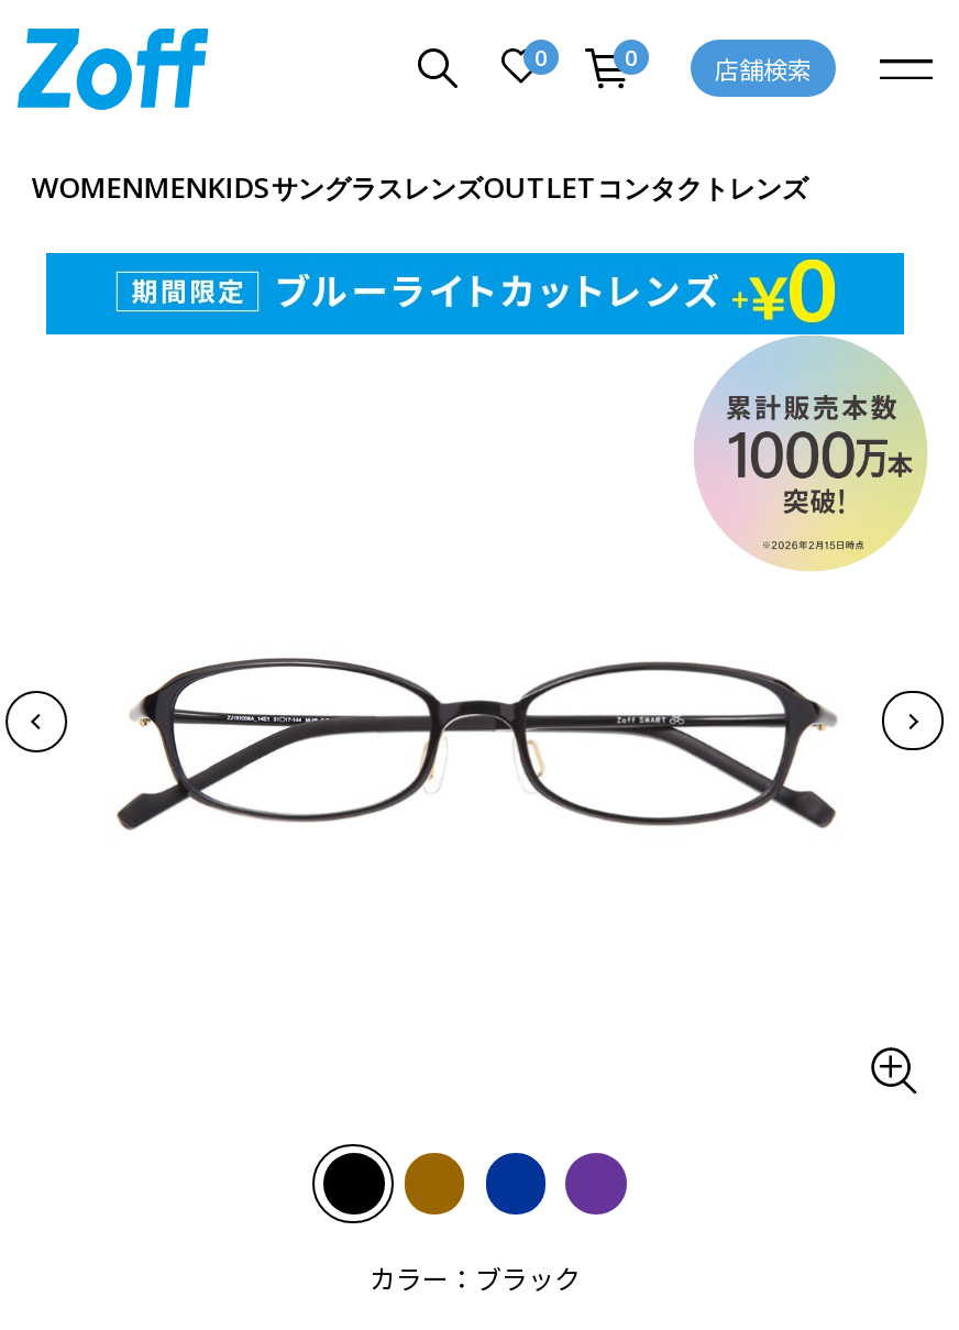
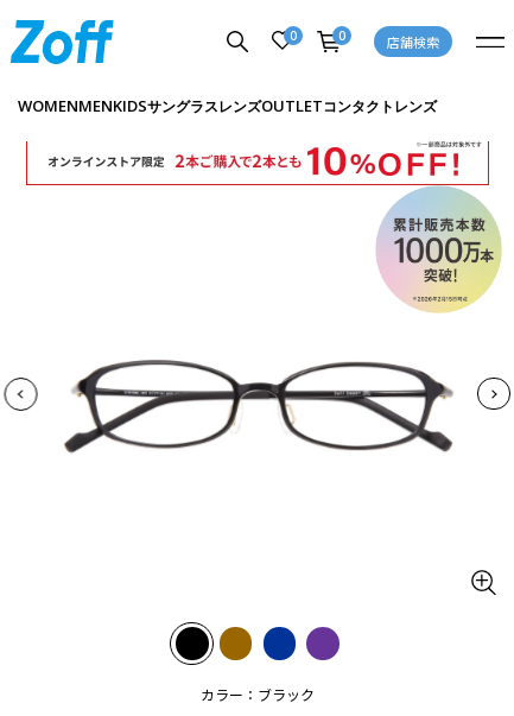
- [image]
+ [image]
